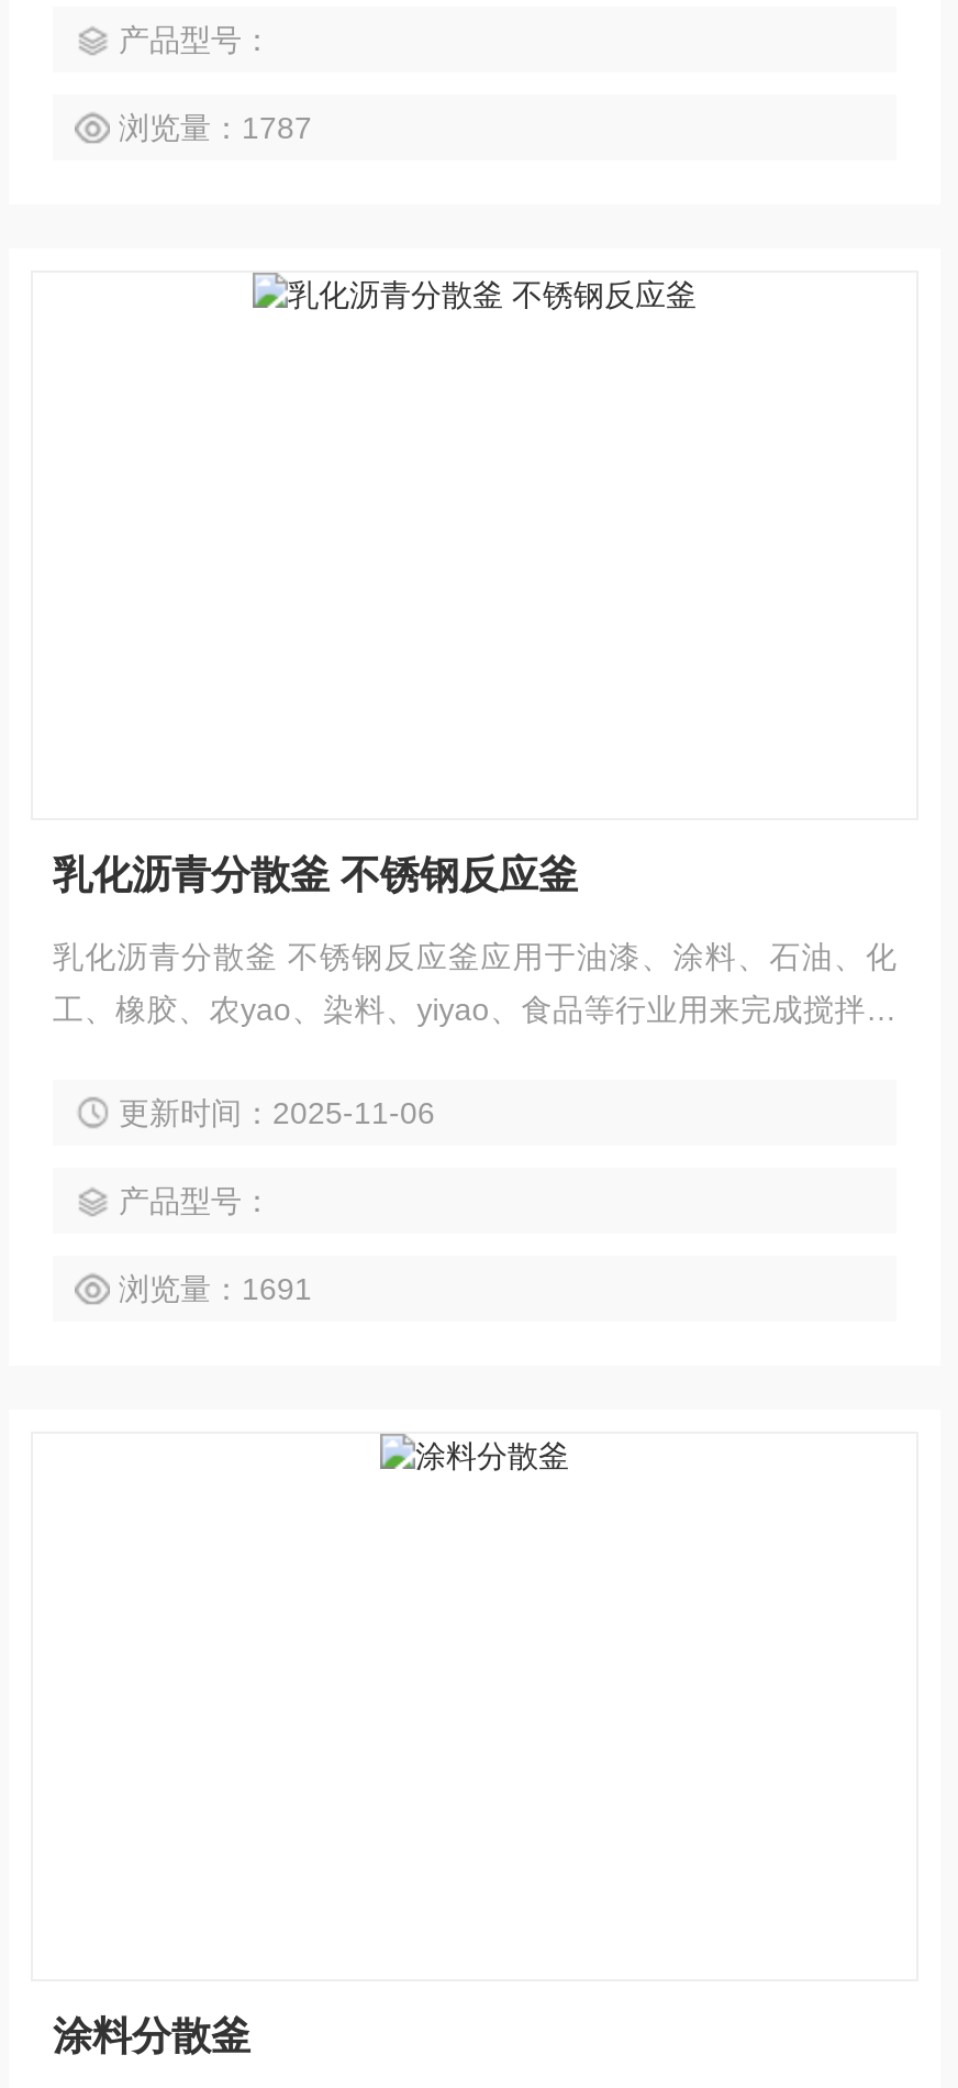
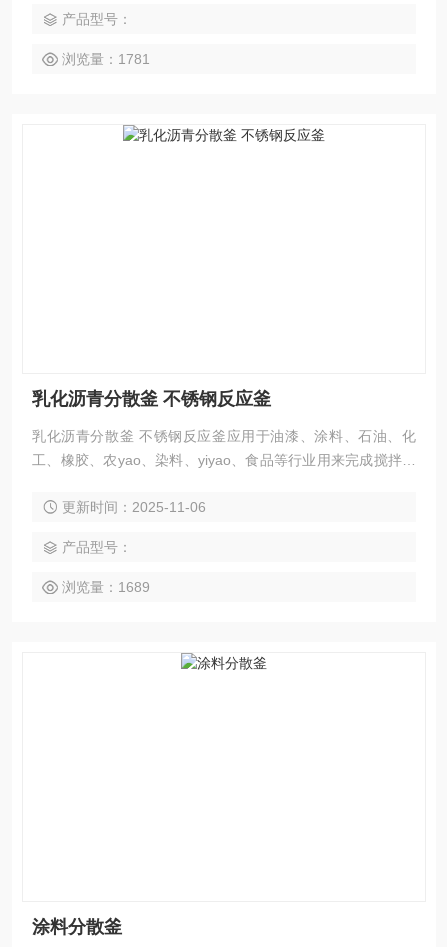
- 浏览量：1787
+ 浏览量：1781

- 浏览量：1691
+ 浏览量：1689
